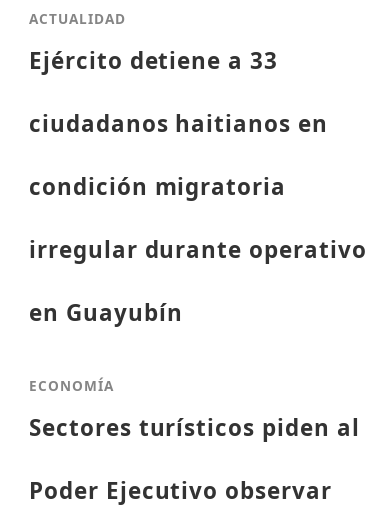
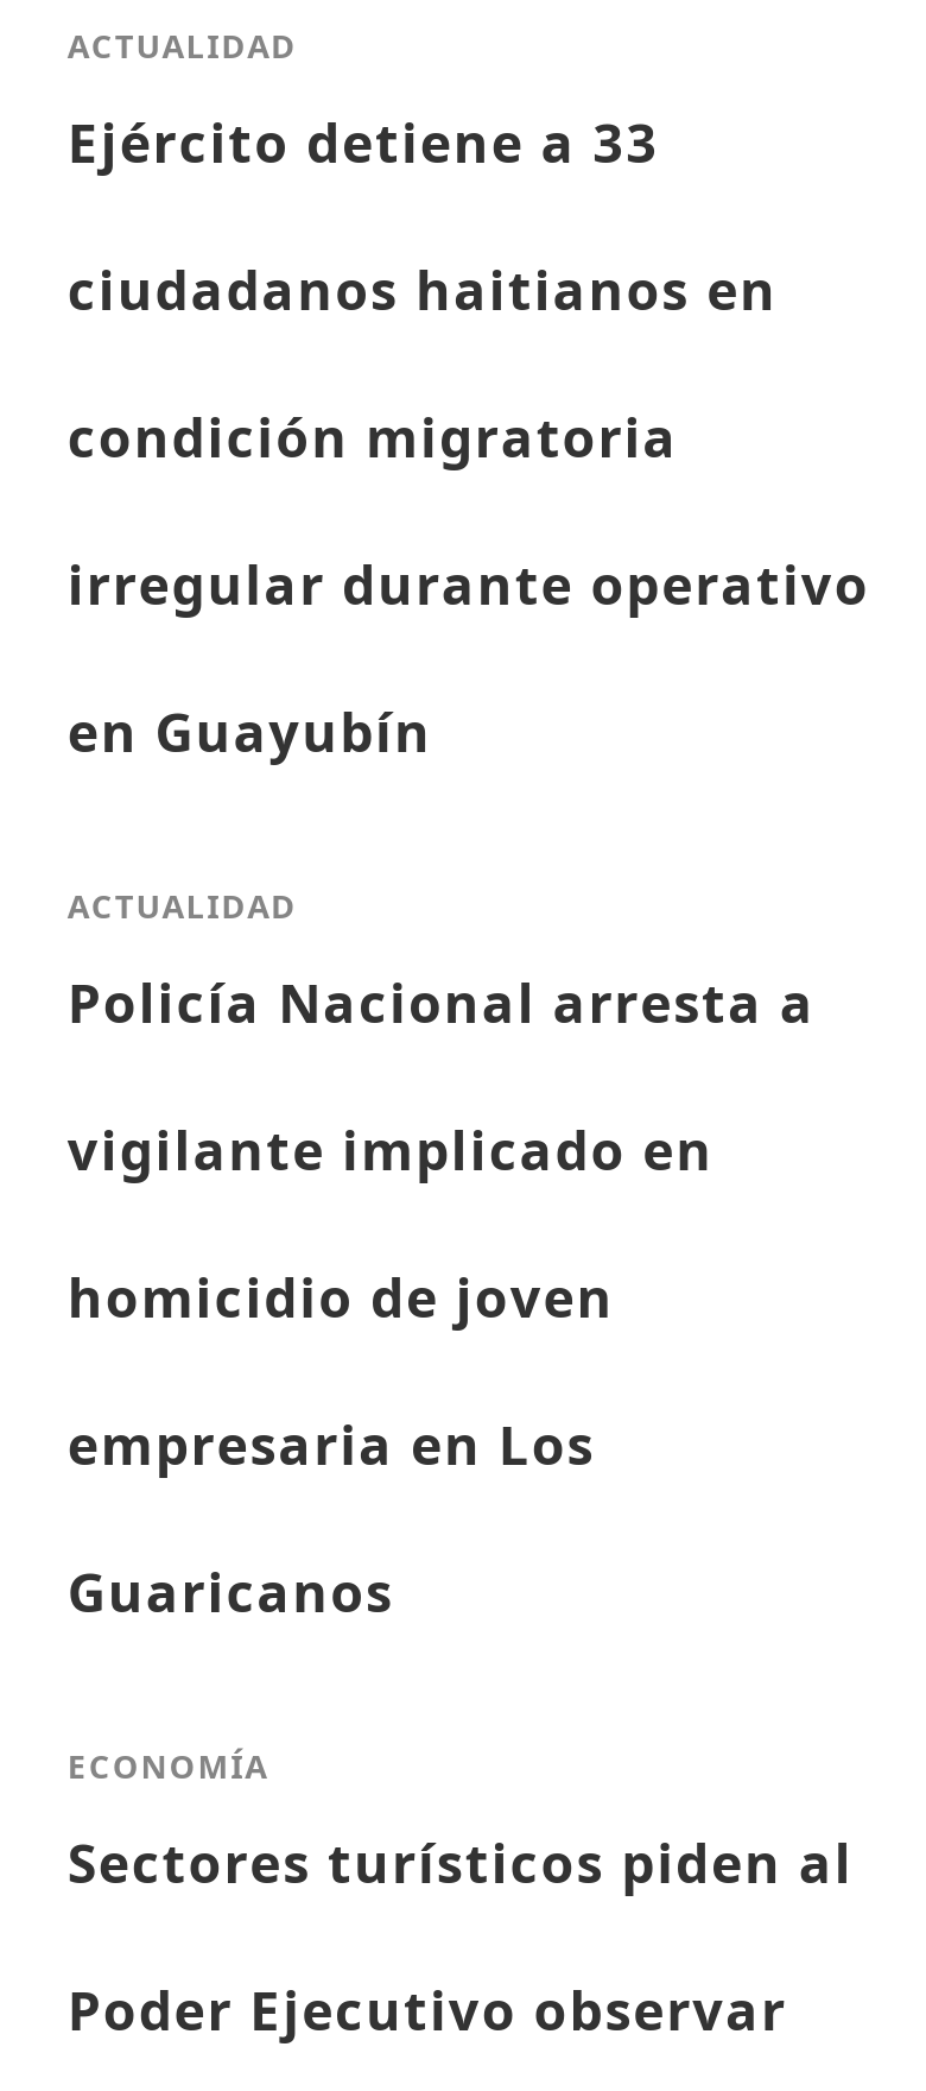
+ ACTUALIDAD
+ Policía Nacional arresta a
+ vigilante implicado en
+ homicidio de joven
+ empresaria en Los
+ Guaricanos
